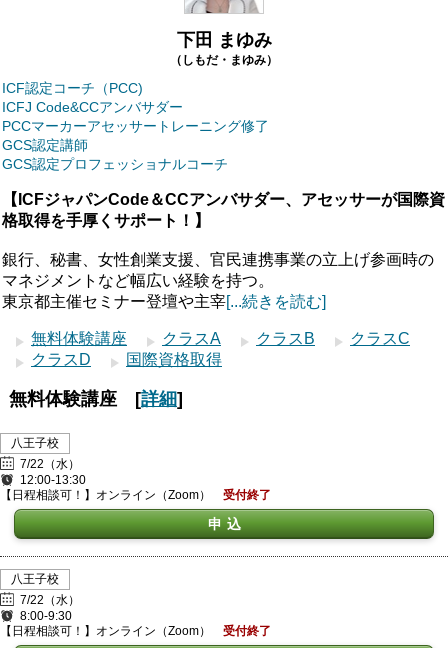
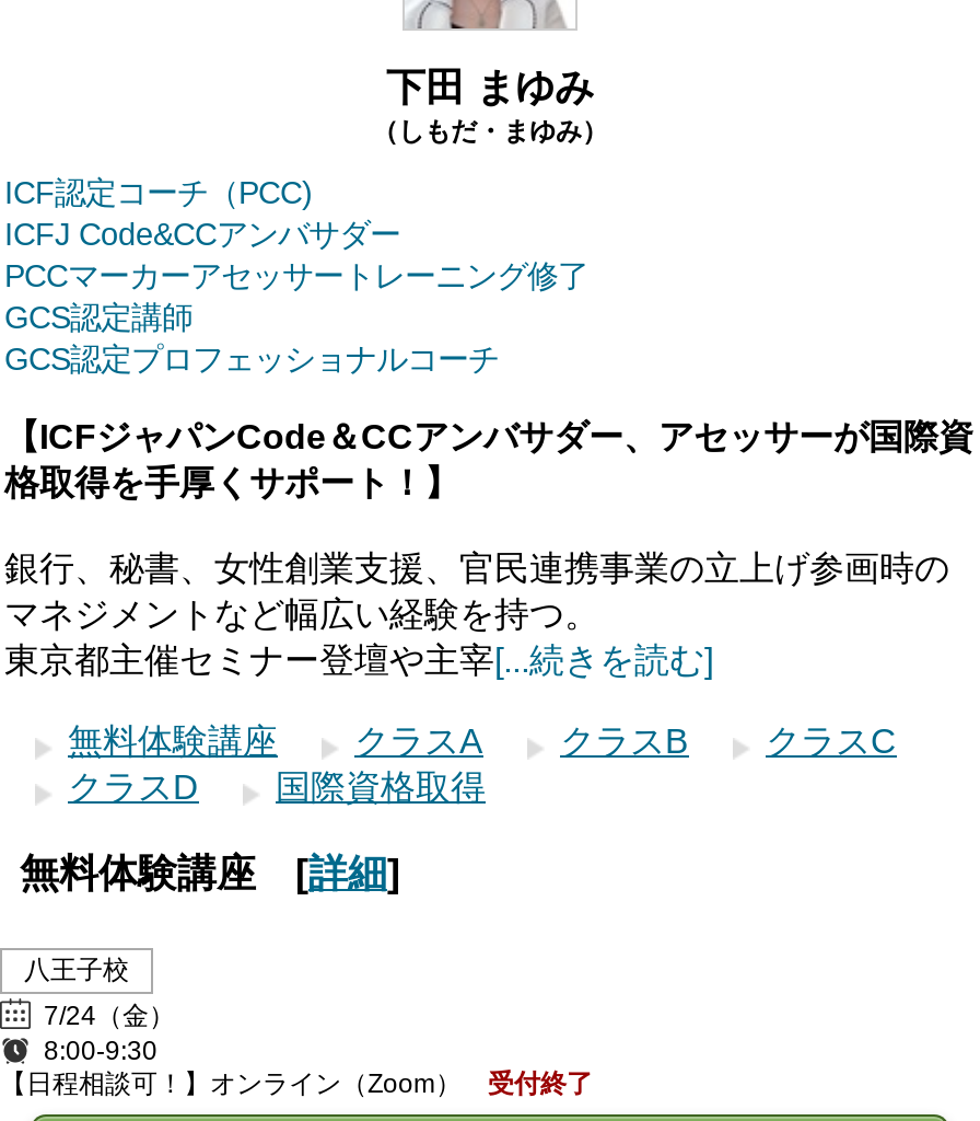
- 7/22（水）
- 12:00-13:30
- 【日程相談可！】オンライン（Zoom）
- 受付終了
- 申込
- 八王子校
- 7/22（水）
+ 7/24（金）
